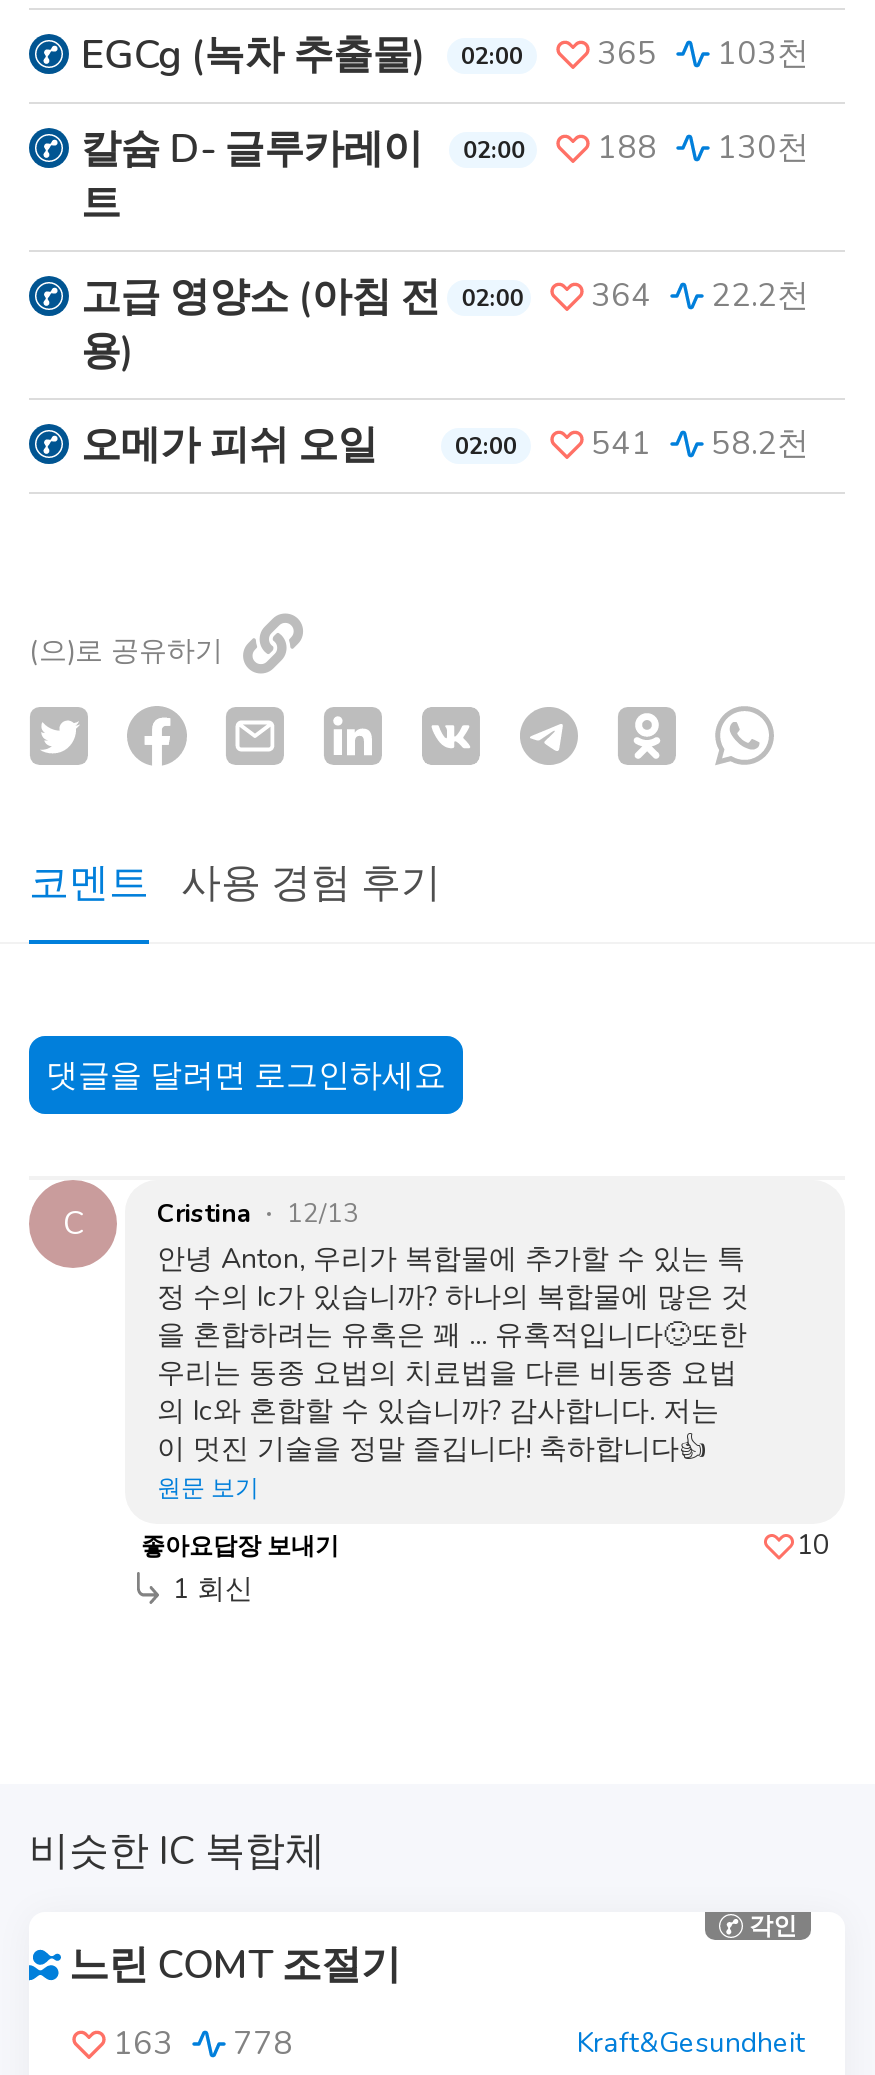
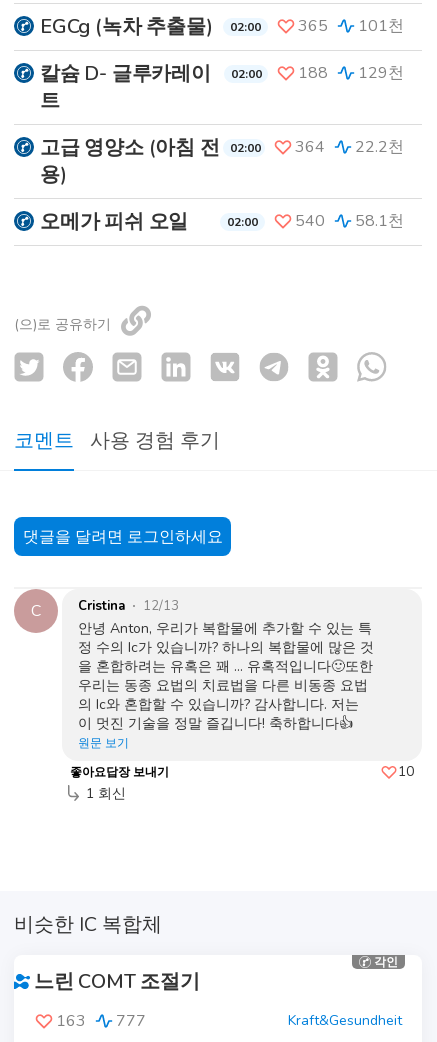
- 365 103천
+ 365 101천

- 188 130천
+ 188 129천

- 541
- 58.2천
+ 540
+ 58.1천

- 163 778
+ 163 777
